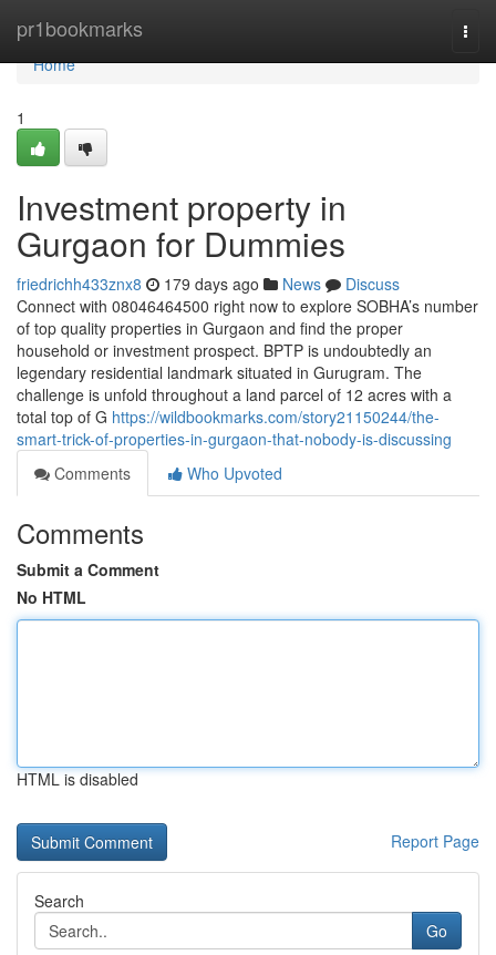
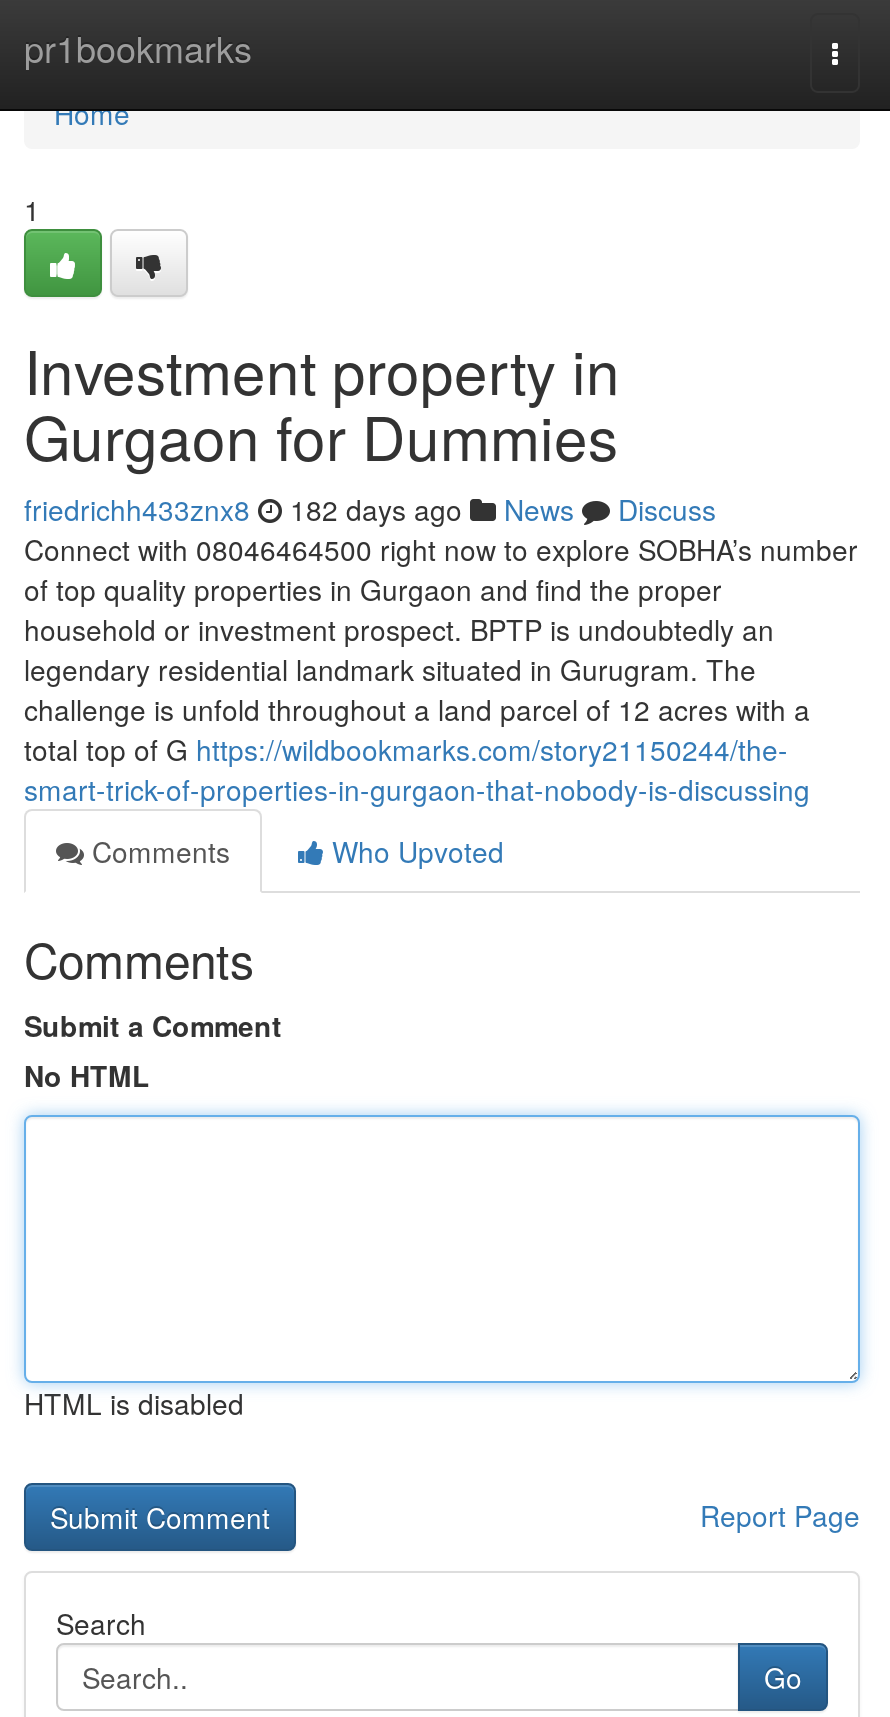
- friedrichh433znx8 179 days ago News Discuss
+ friedrichh433znx8 182 days ago News Discuss
